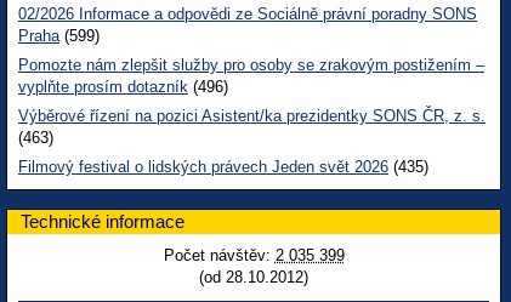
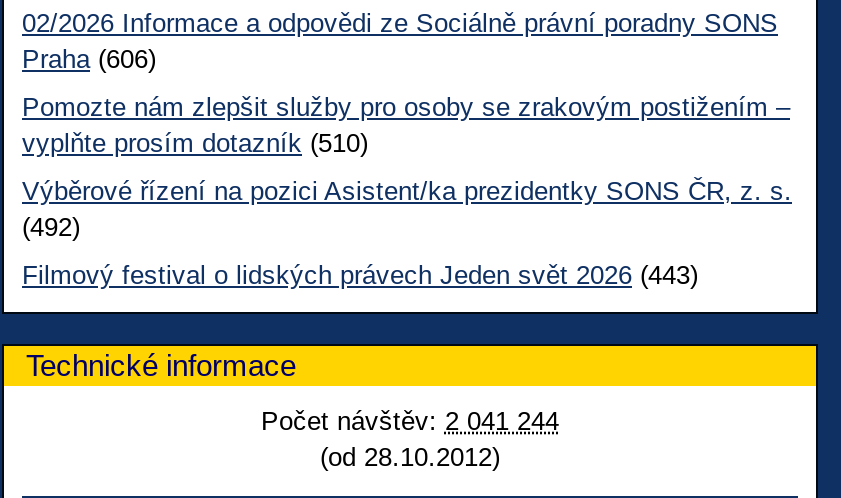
- Praha (599)
+ Praha (606)

- vyplňte prosím dotazník (496)
+ vyplňte prosím dotazník (510)

- (463)
+ (492)

- Filmový festival o lidských právech Jeden svět 2026 (435)
+ Filmový festival o lidských právech Jeden svět 2026 (443)

- Počet návštěv: 2 035 399
+ Počet návštěv: 2 041 244
